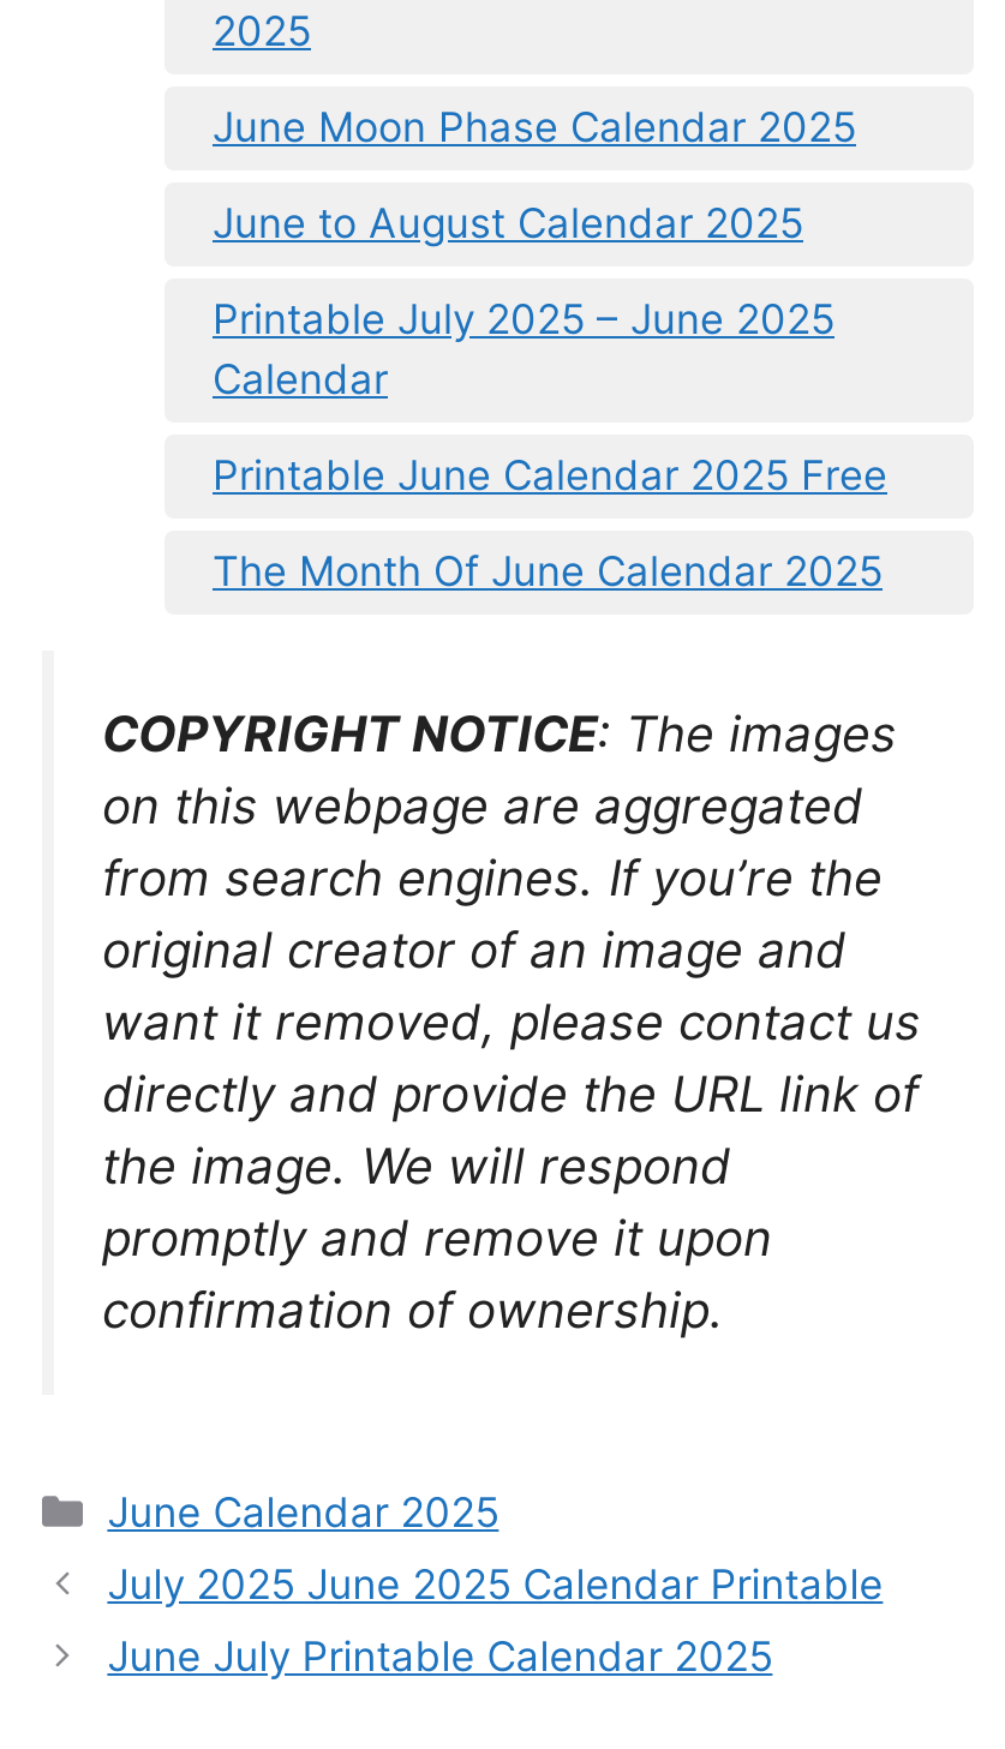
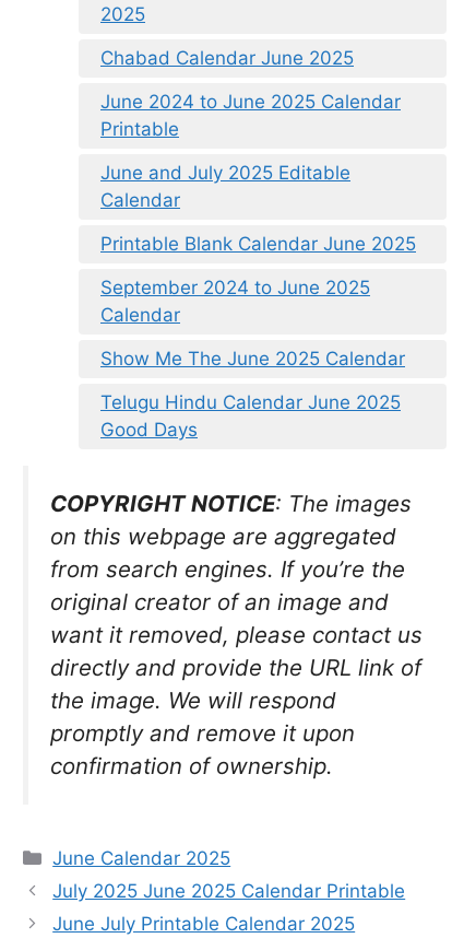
- June Moon Phase Calendar 2025
+ Chabad Calendar June 2025

- June to August Calendar 2025
+ June 2024 to June 2025 Calendar
+ Printable

- Printable July 2025 – June 2025
+ June and July 2025 Editable

- Printable June Calendar 2025 Free
- The Month Of June Calendar 2025
+ Printable Blank Calendar June 2025
+ September 2024 to June 2025
+ Calendar
+ Show Me The June 2025 Calendar
+ Telugu Hindu Calendar June 2025
+ Good Days
